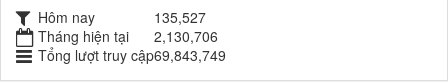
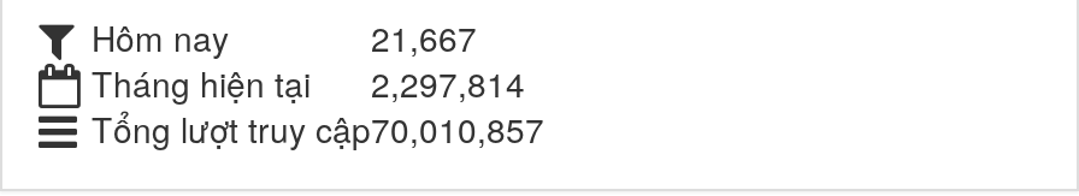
- 135,527
+ 21,667

- Tháng hiện tại 2,130,706
+ Tháng hiện tại 2,297,814

- Tổng lượt truy cập69,843,749
+ Tổng lượt truy cập70,010,857
